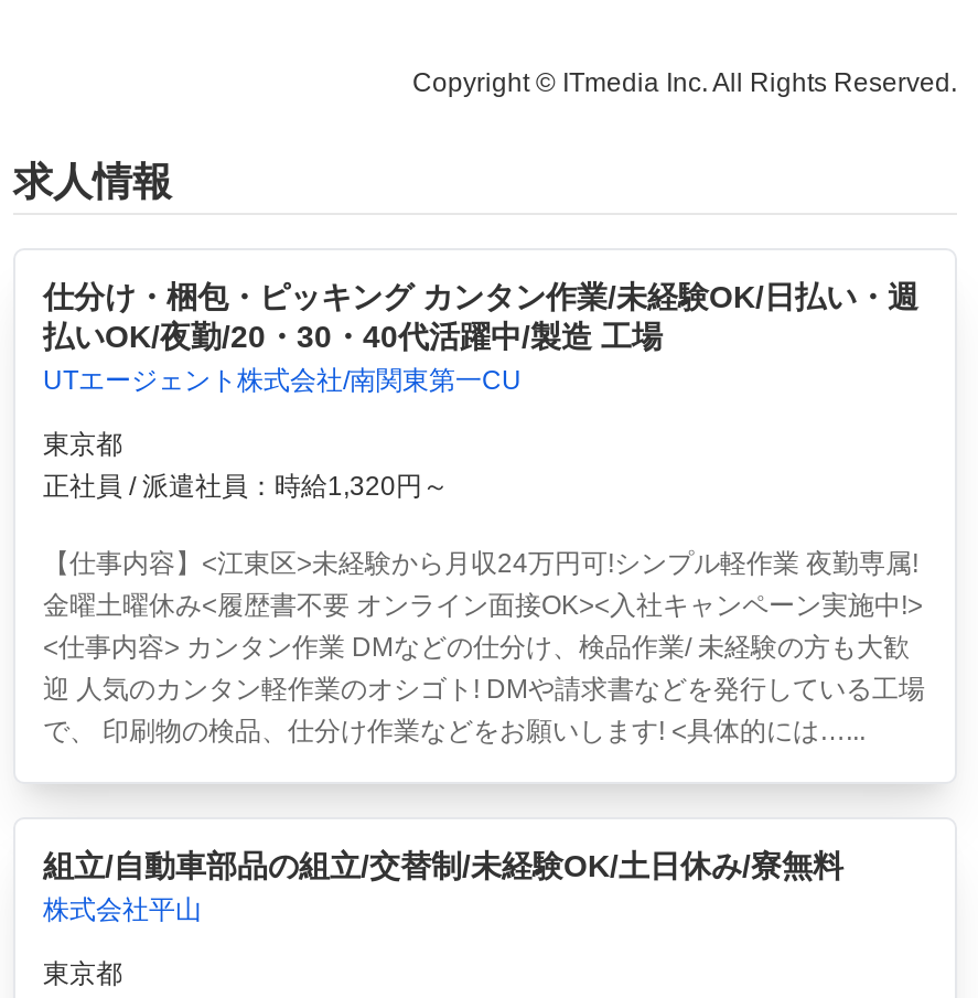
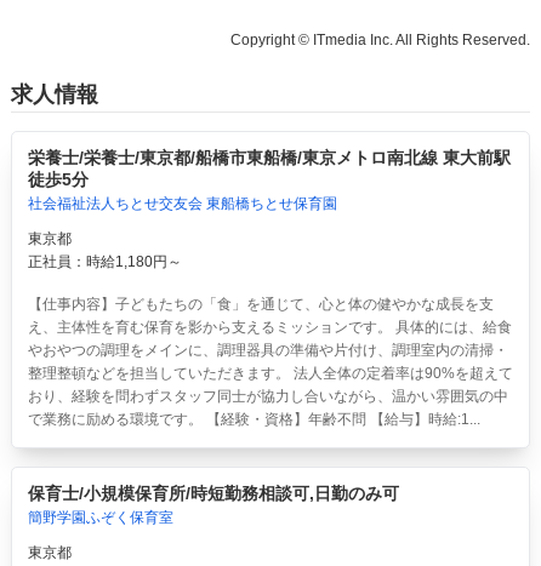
- 仕分け・梱包・ピッキング カンタン作業/未経験OK/日払い・週
- 払いOK/夜勤/20・30・40代活躍中/製造 工場
- UTエージェント株式会社/南関東第一CU
+ 栄養士/栄養士/東京都/船橋市東船橋/東京メトロ南北線 東大前駅
+ 徒歩5分
+ 社会福祉法人ちとせ交友会 東船橋ちとせ保育園

- 正社員 / 派遣社員：時給1,320円～
+ 正社員：時給1,180円～

- 【仕事内容】<江東区>未経験から月収24万円可!シンプル軽作業 夜勤専属!
- 金曜土曜休み<履歴書不要 オンライン面接OK><入社キャンペーン実施中!>
- <仕事内容> カンタン作業 DMなどの仕分け、検品作業/ 未経験の方も大歓
- 迎 人気のカンタン軽作業のオシゴト! DMや請求書などを発行している工場
- で、 印刷物の検品、仕分け作業などをお願いします! <具体的には…...
+ 【仕事内容】子どもたちの「食」を通じて、心と体の健やかな成長を支
+ え、主体性を育む保育を影から支えるミッションです。 具体的には、給食
+ やおやつの調理をメインに、調理器具の準備や片付け、調理室内の清掃・
+ 整理整頓などを担当していただきます。 法人全体の定着率は90%を超えて
+ おり、経験を問わずスタッフ同士が協力し合いながら、温かい雰囲気の中
+ で業務に励める環境です。 【経験・資格】年齢不問 【給与】時給:1...

- 組立/自動車部品の組立/交替制/未経験OK/土日休み/寮無料
- 株式会社平山
+ 保育士/小規模保育所/時短勤務相談可,日勤のみ可
+ 簡野学園ふぞく保育室
